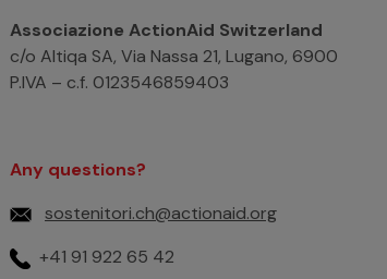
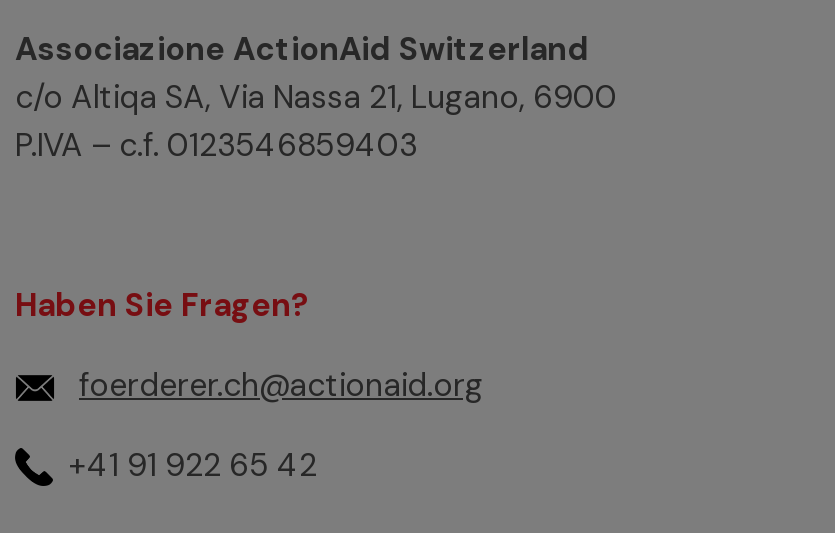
- Any questions?
+ Haben Sie Fragen?

- sostenitori.ch@actionaid.org
+ foerderer.ch@actionaid.org
